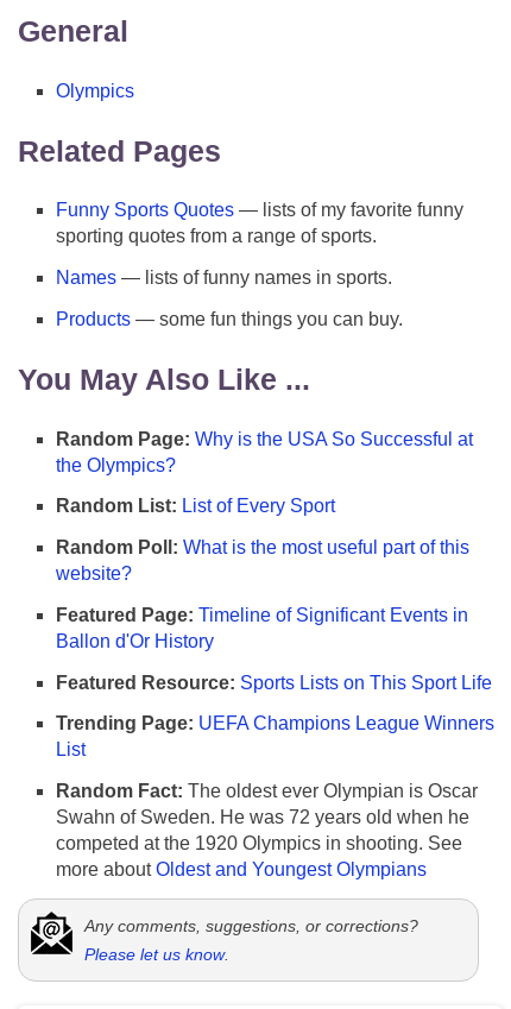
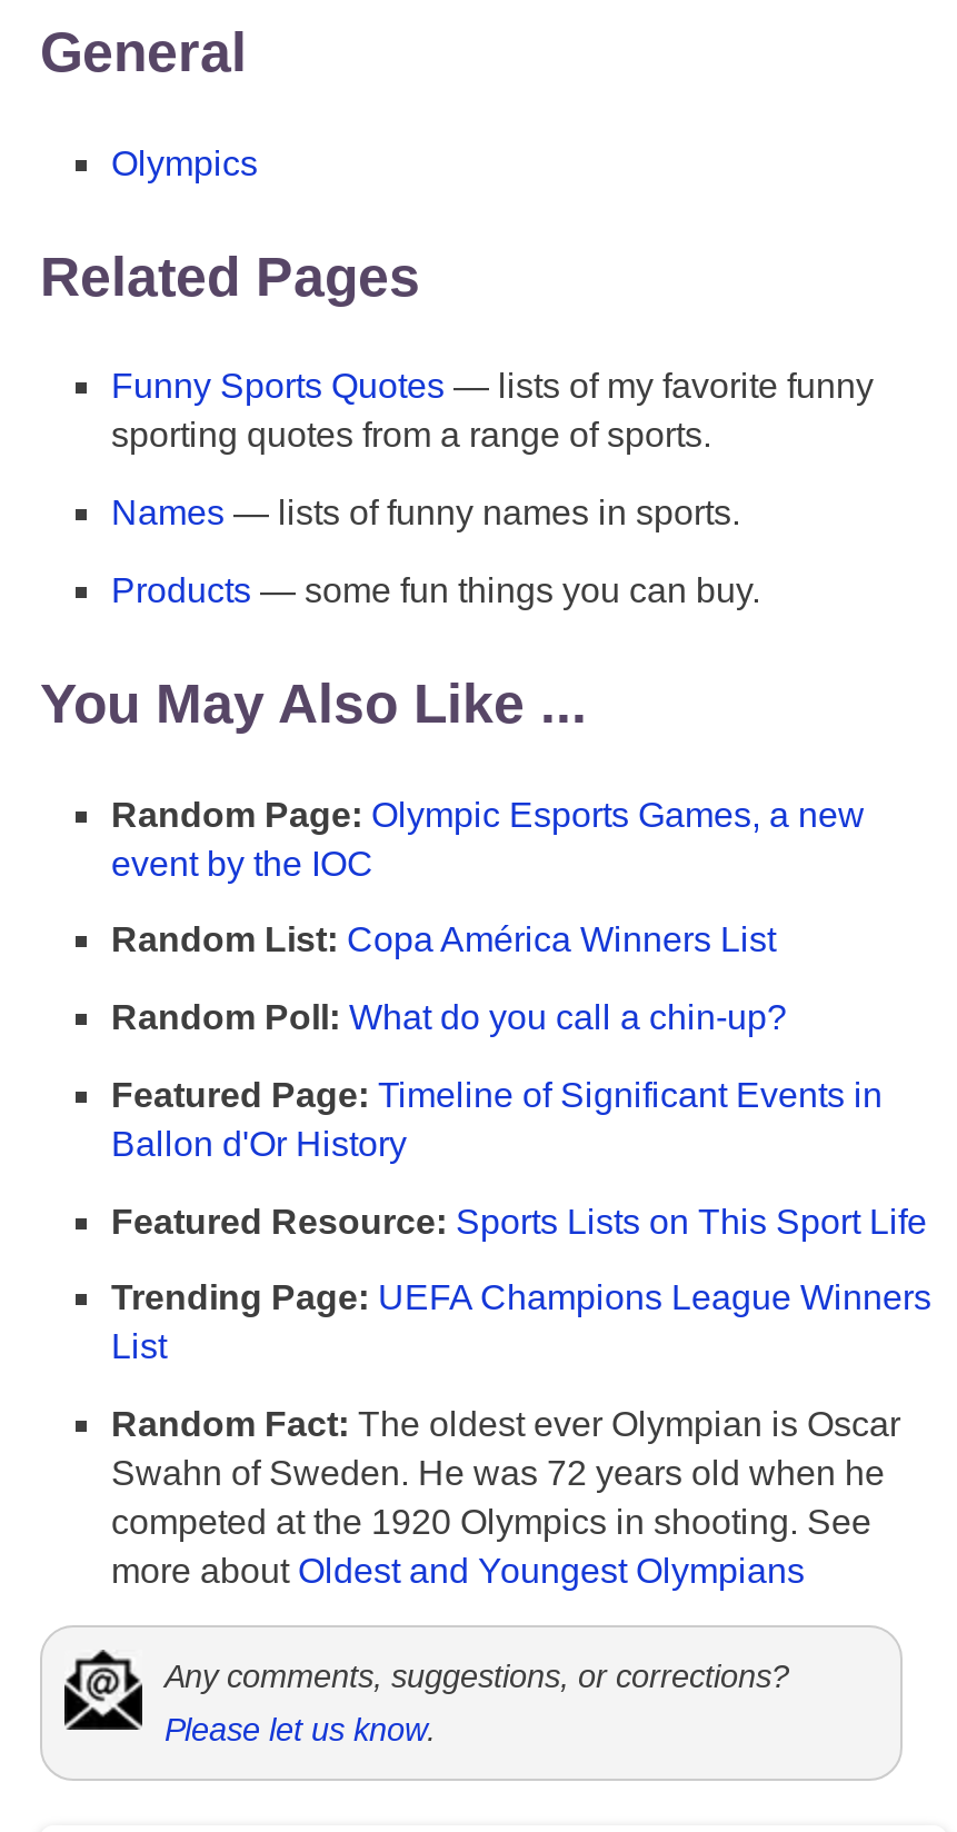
- Random Page: Why is the USA So Successful at
- the Olympics?
+ Random Page: Olympic Esports Games, a new
+ event by the IOC

- Random List: List of Every Sport
+ Random List: Copa América Winners List

- Random Poll: What is the most useful part of this
- website?
+ Random Poll: What do you call a chin-up?
